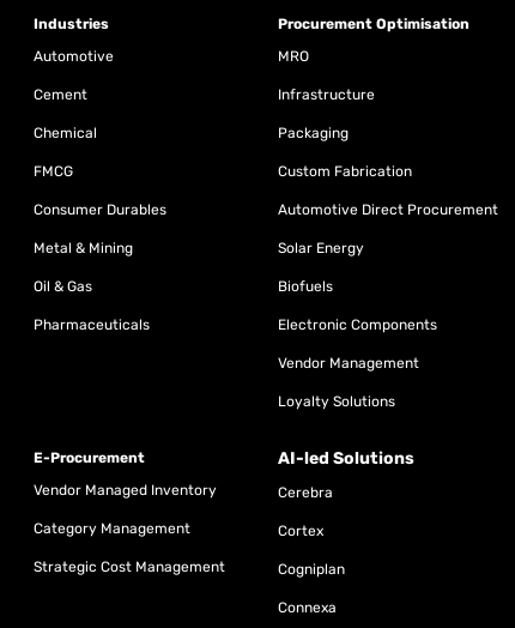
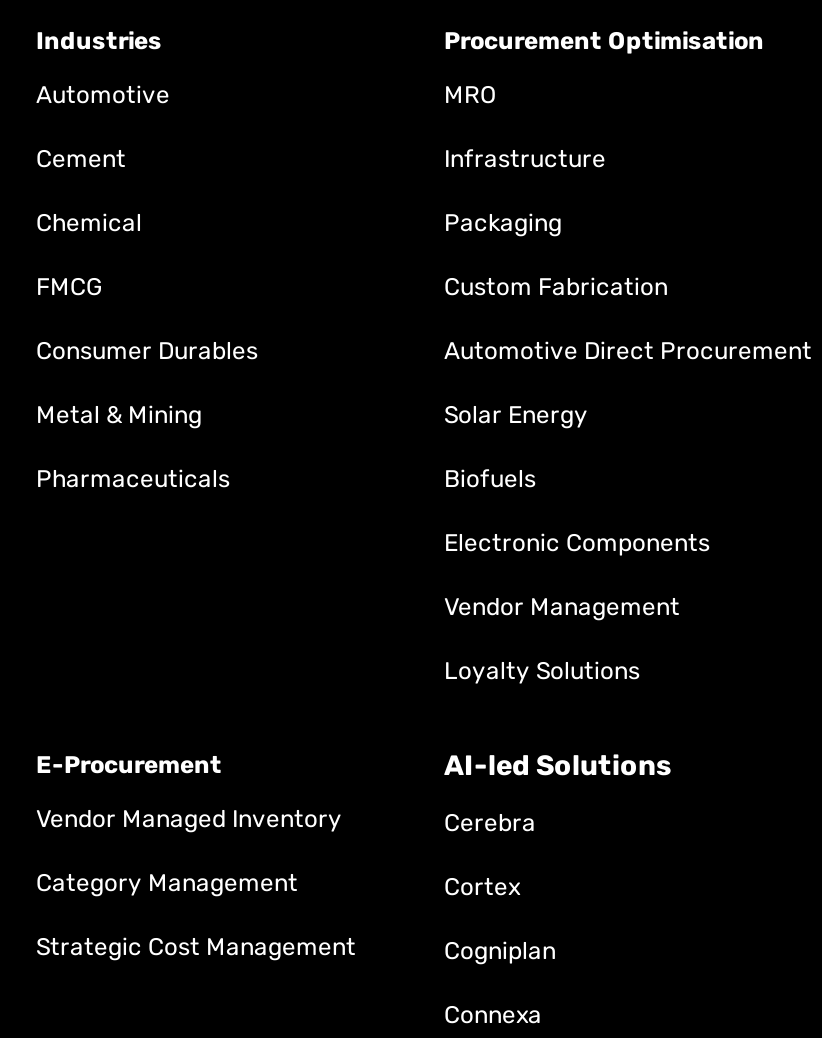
- Oil & Gas

moved up: Pharmaceuticals
